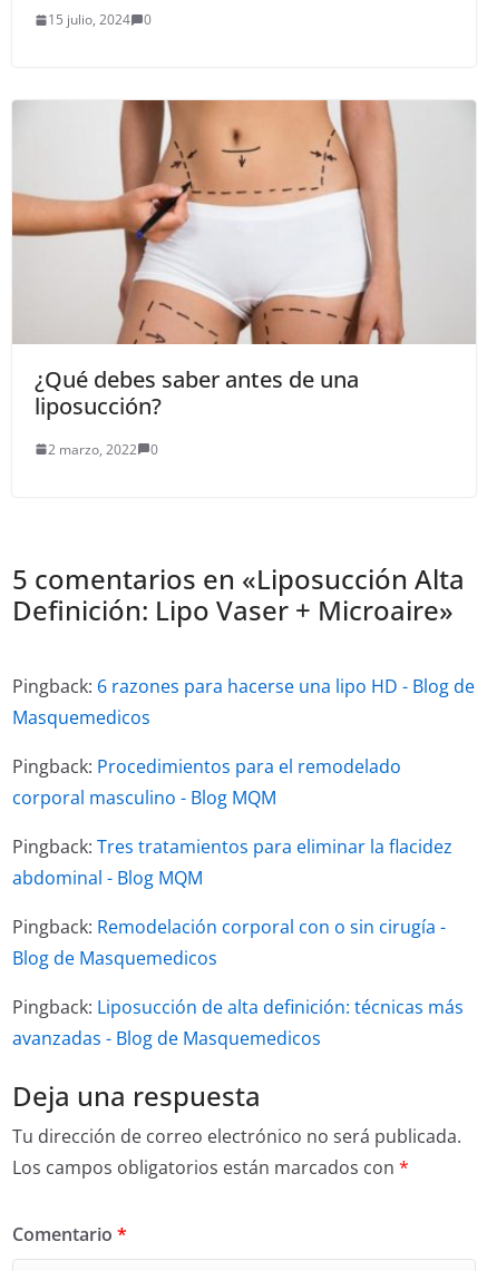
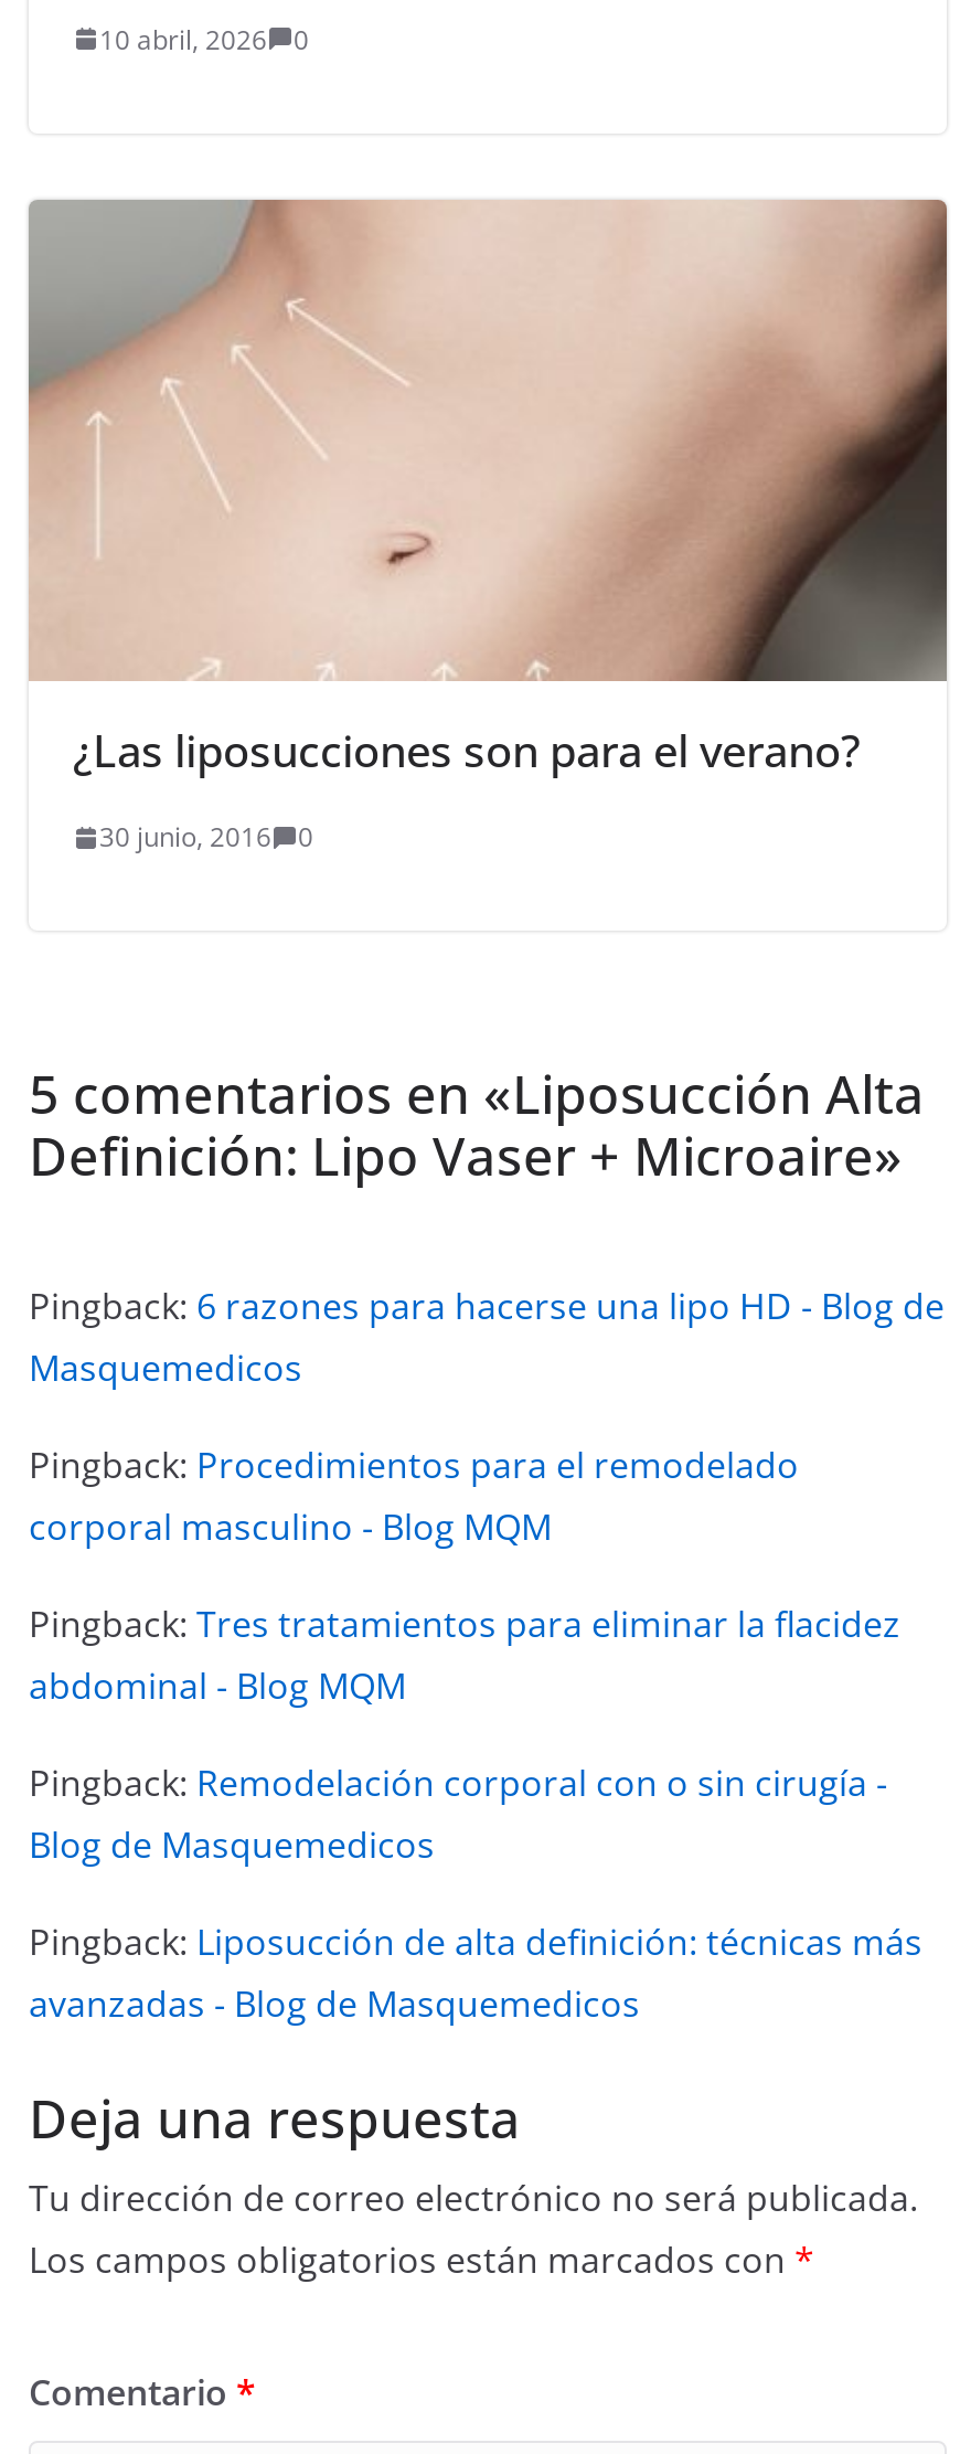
- 15 julio, 2024 0
+ 10 abril, 2026 0

- [image]
- ¿Qué debes saber antes de una
- liposucción?
+ [image]
+ ¿Las liposucciones son para el verano?

- 2 marzo, 2022 0
+ 30 junio, 2016 0
